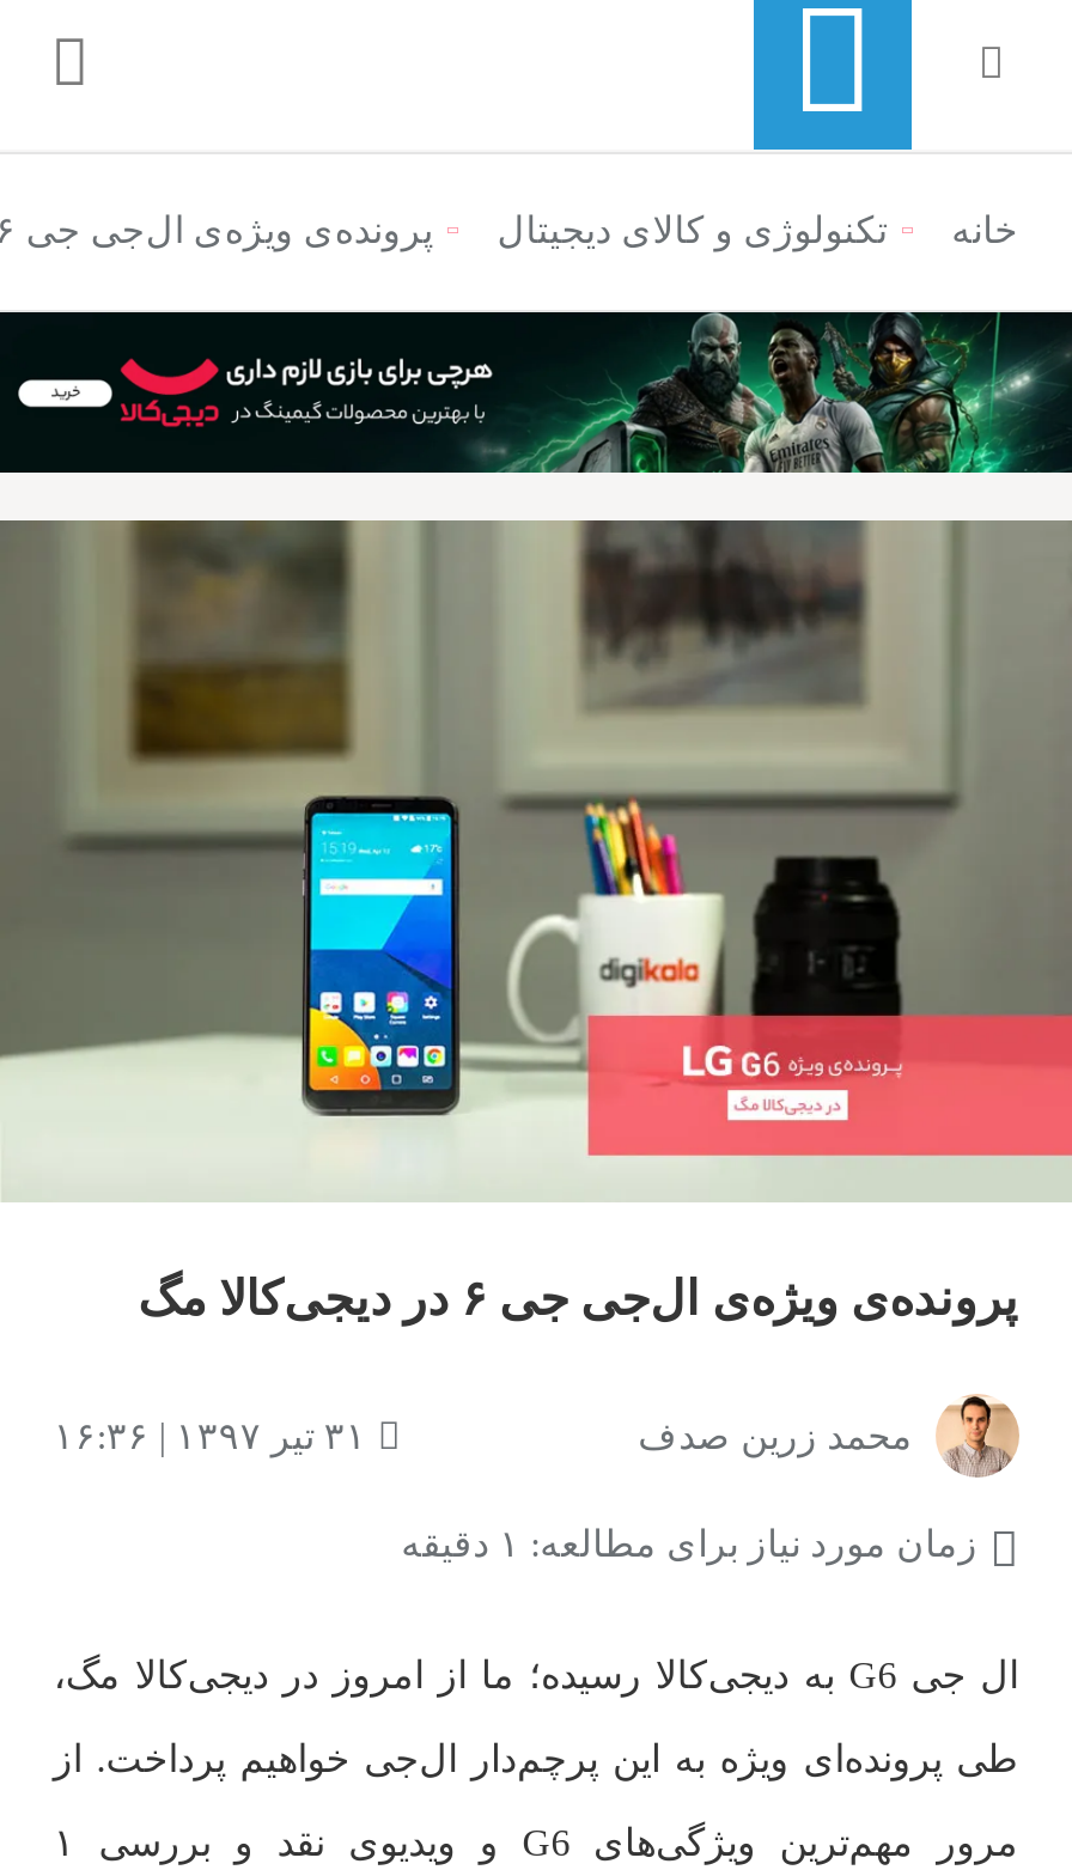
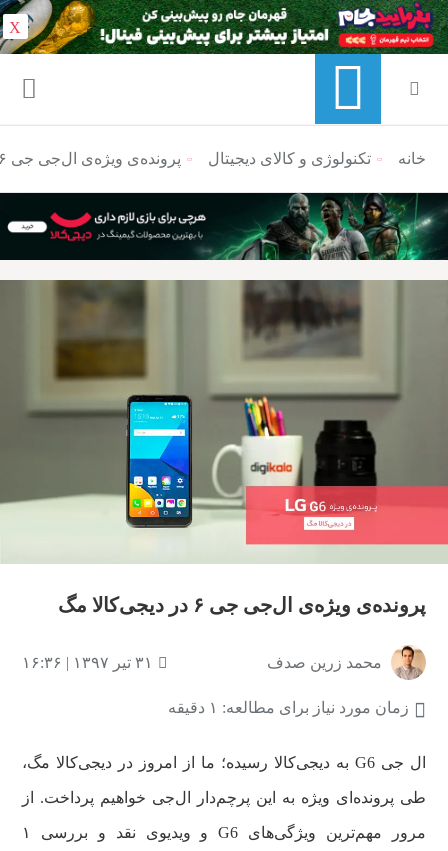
+ X
